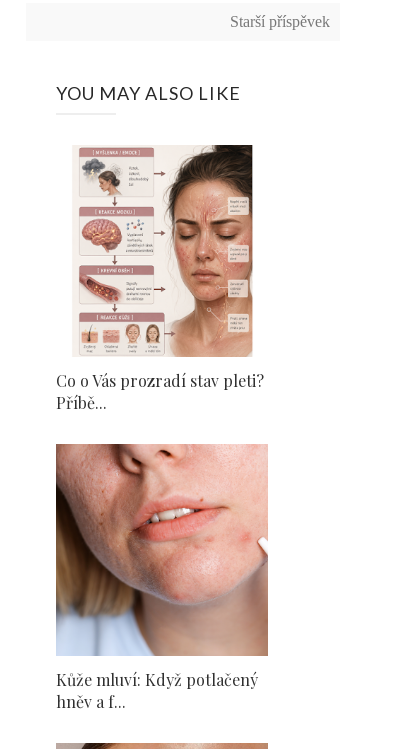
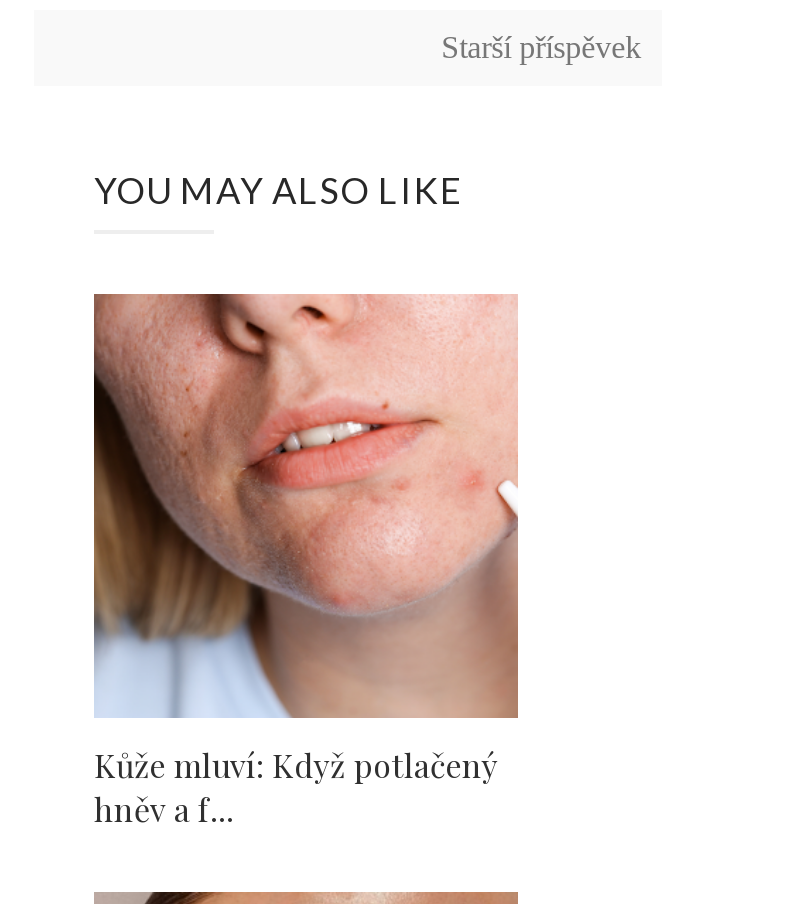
- [image]
- Co o Vás prozradí stav pleti?
- Příbě...
